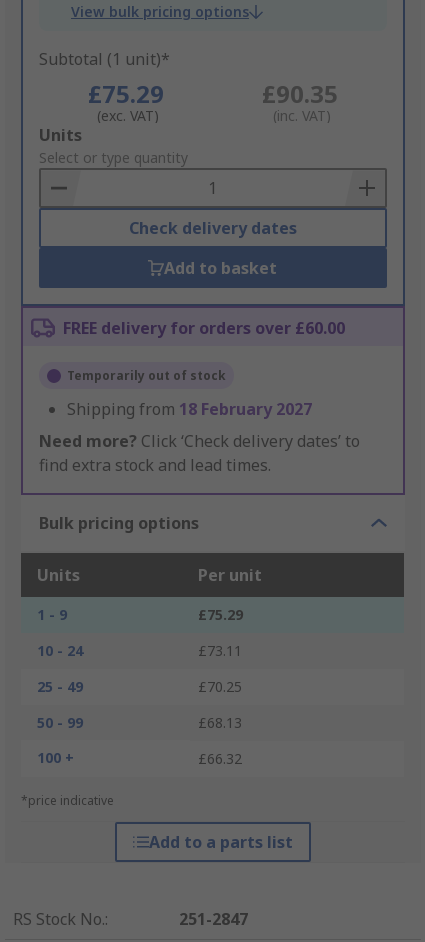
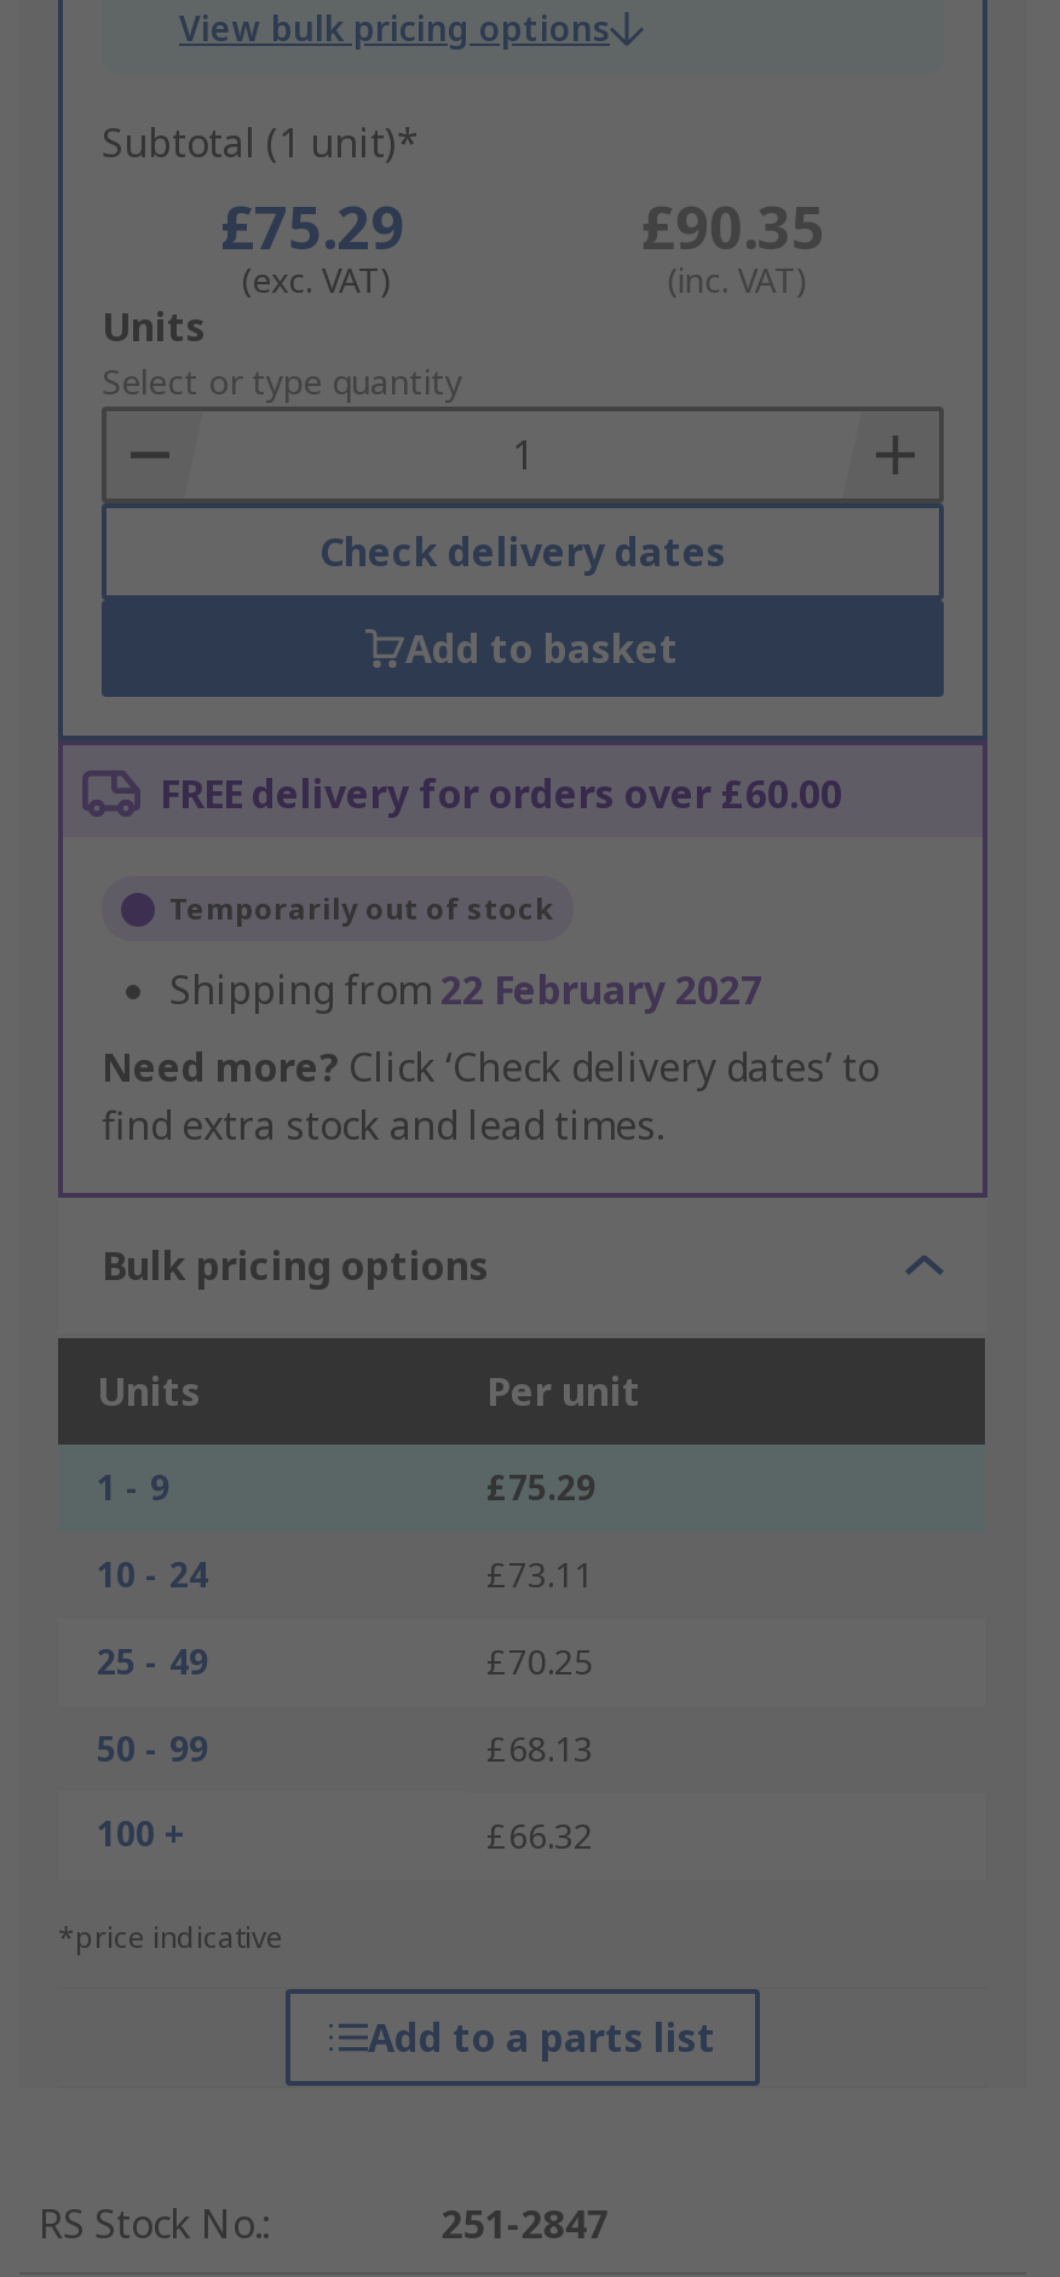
- Shipping from 18 February 2027
+ Shipping from 22 February 2027
